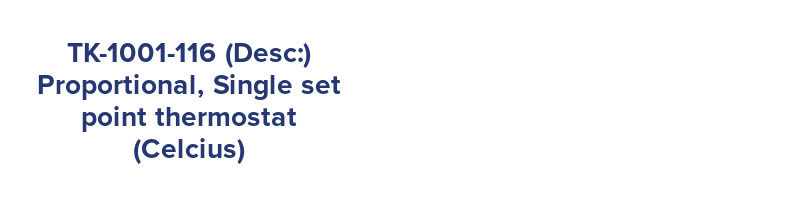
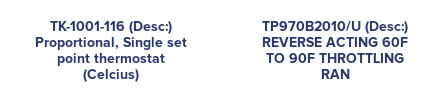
+ TP970B2010/U (Desc:)
+ REVERSE ACTING 60F
+ TO 90F THROTTLING
+ RAN
